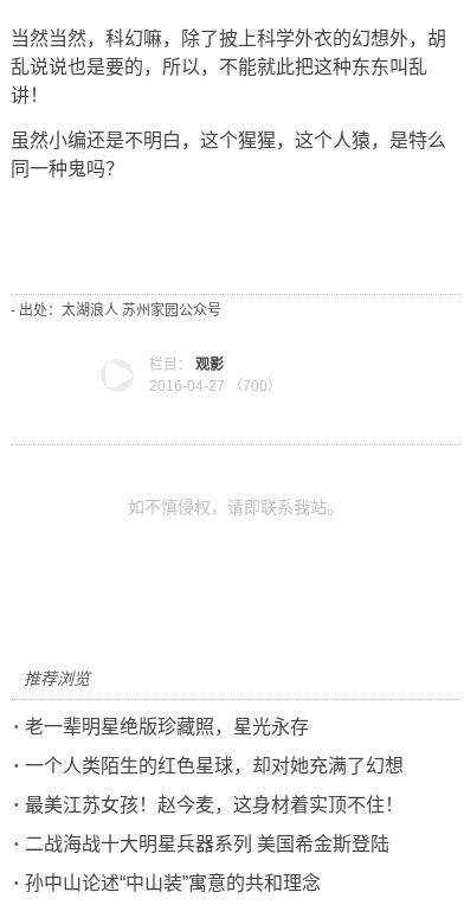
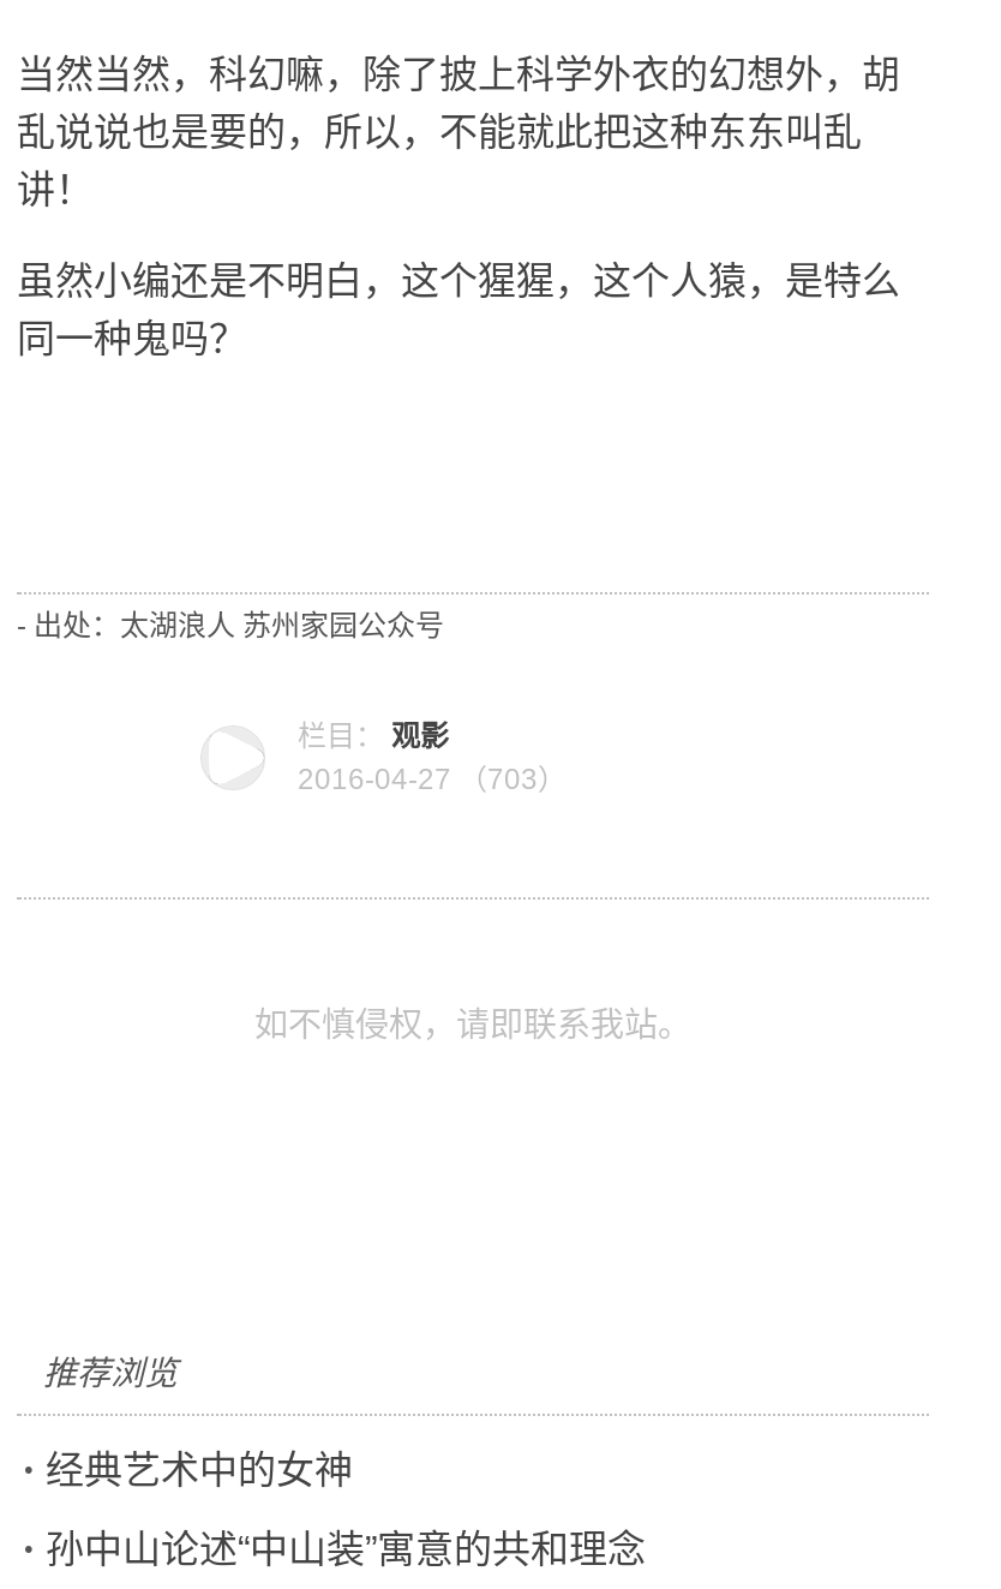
- 2016-04-27 （700）
+ 2016-04-27 （703）

- · 老一辈明星绝版珍藏照，星光永存
- · 一个人类陌生的红色星球，却对她充满了幻想
- · 最美江苏女孩！赵今麦，这身材着实顶不住！
- · 二战海战十大明星兵器系列 美国希金斯登陆
+ · 经典艺术中的女神
